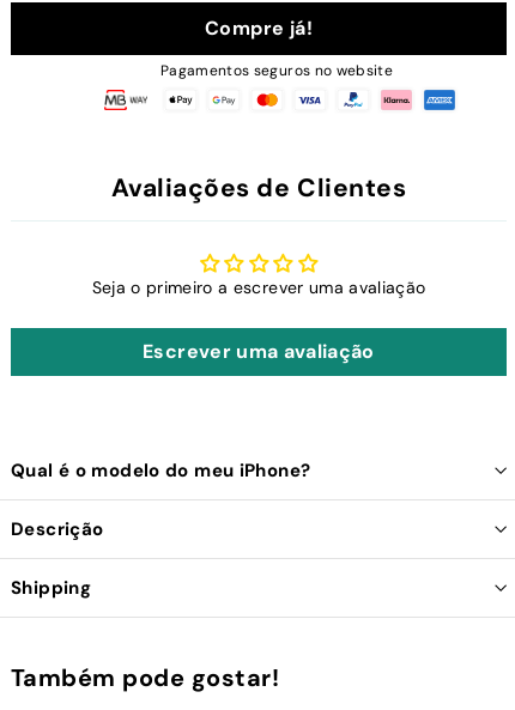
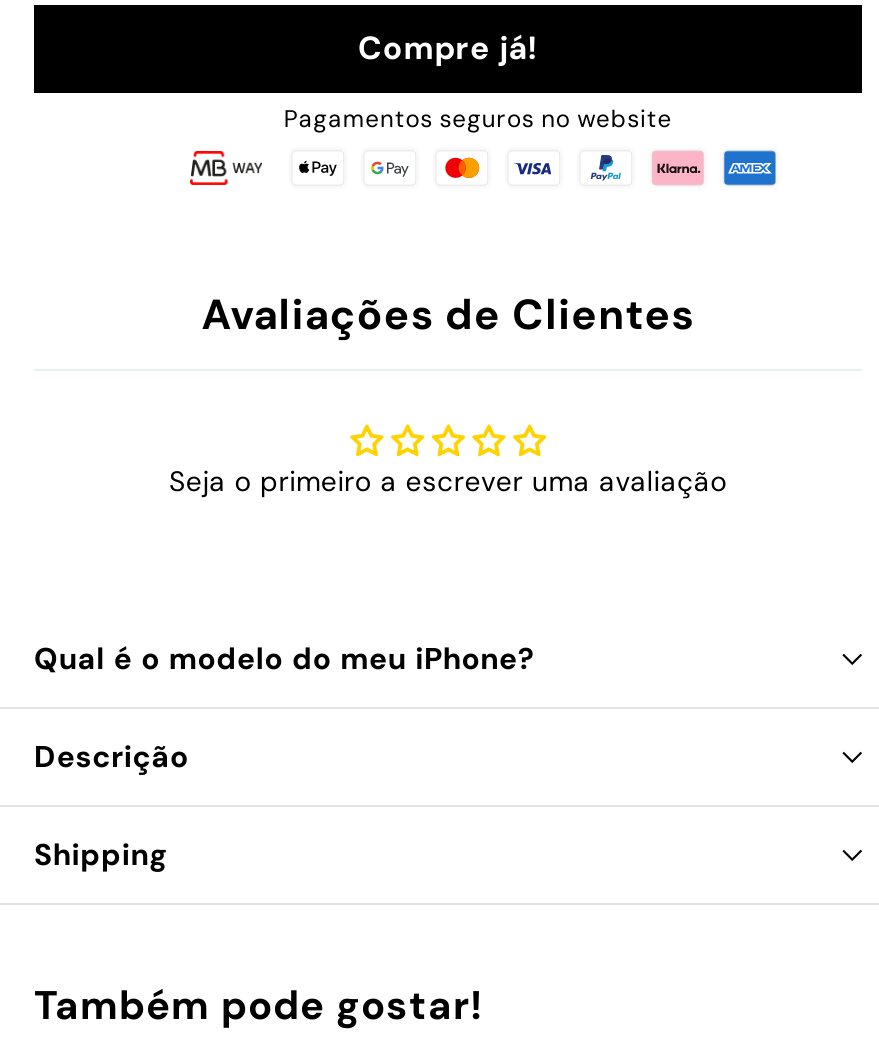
- Escrever uma avaliação
